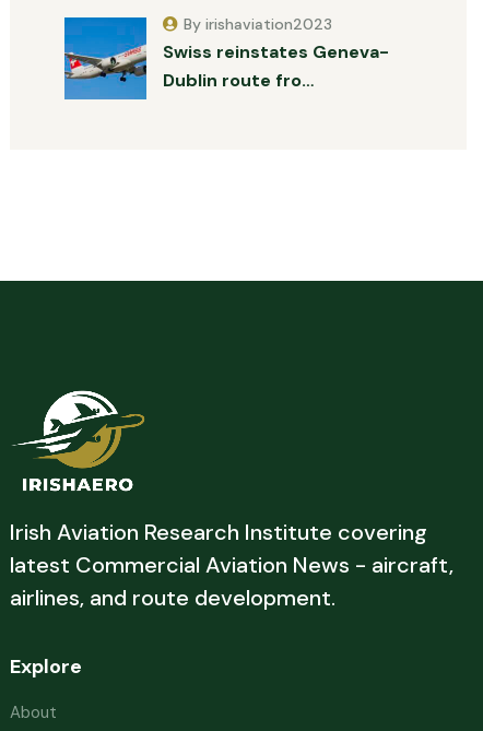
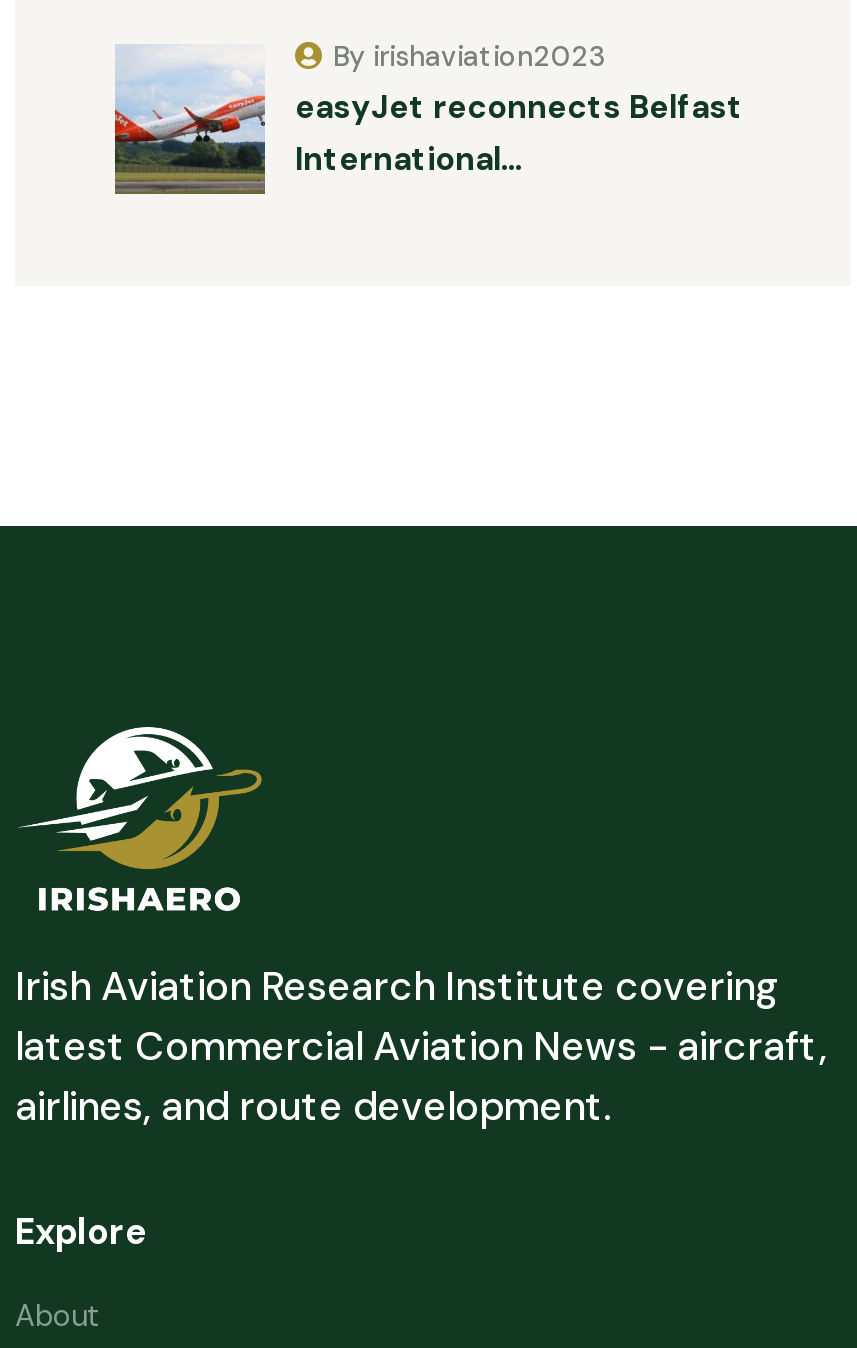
- [image]
- Swiss reinstates Geneva-
- Dublin route fro…
+ [image]
+ easyJet reconnects Belfast
+ International…
